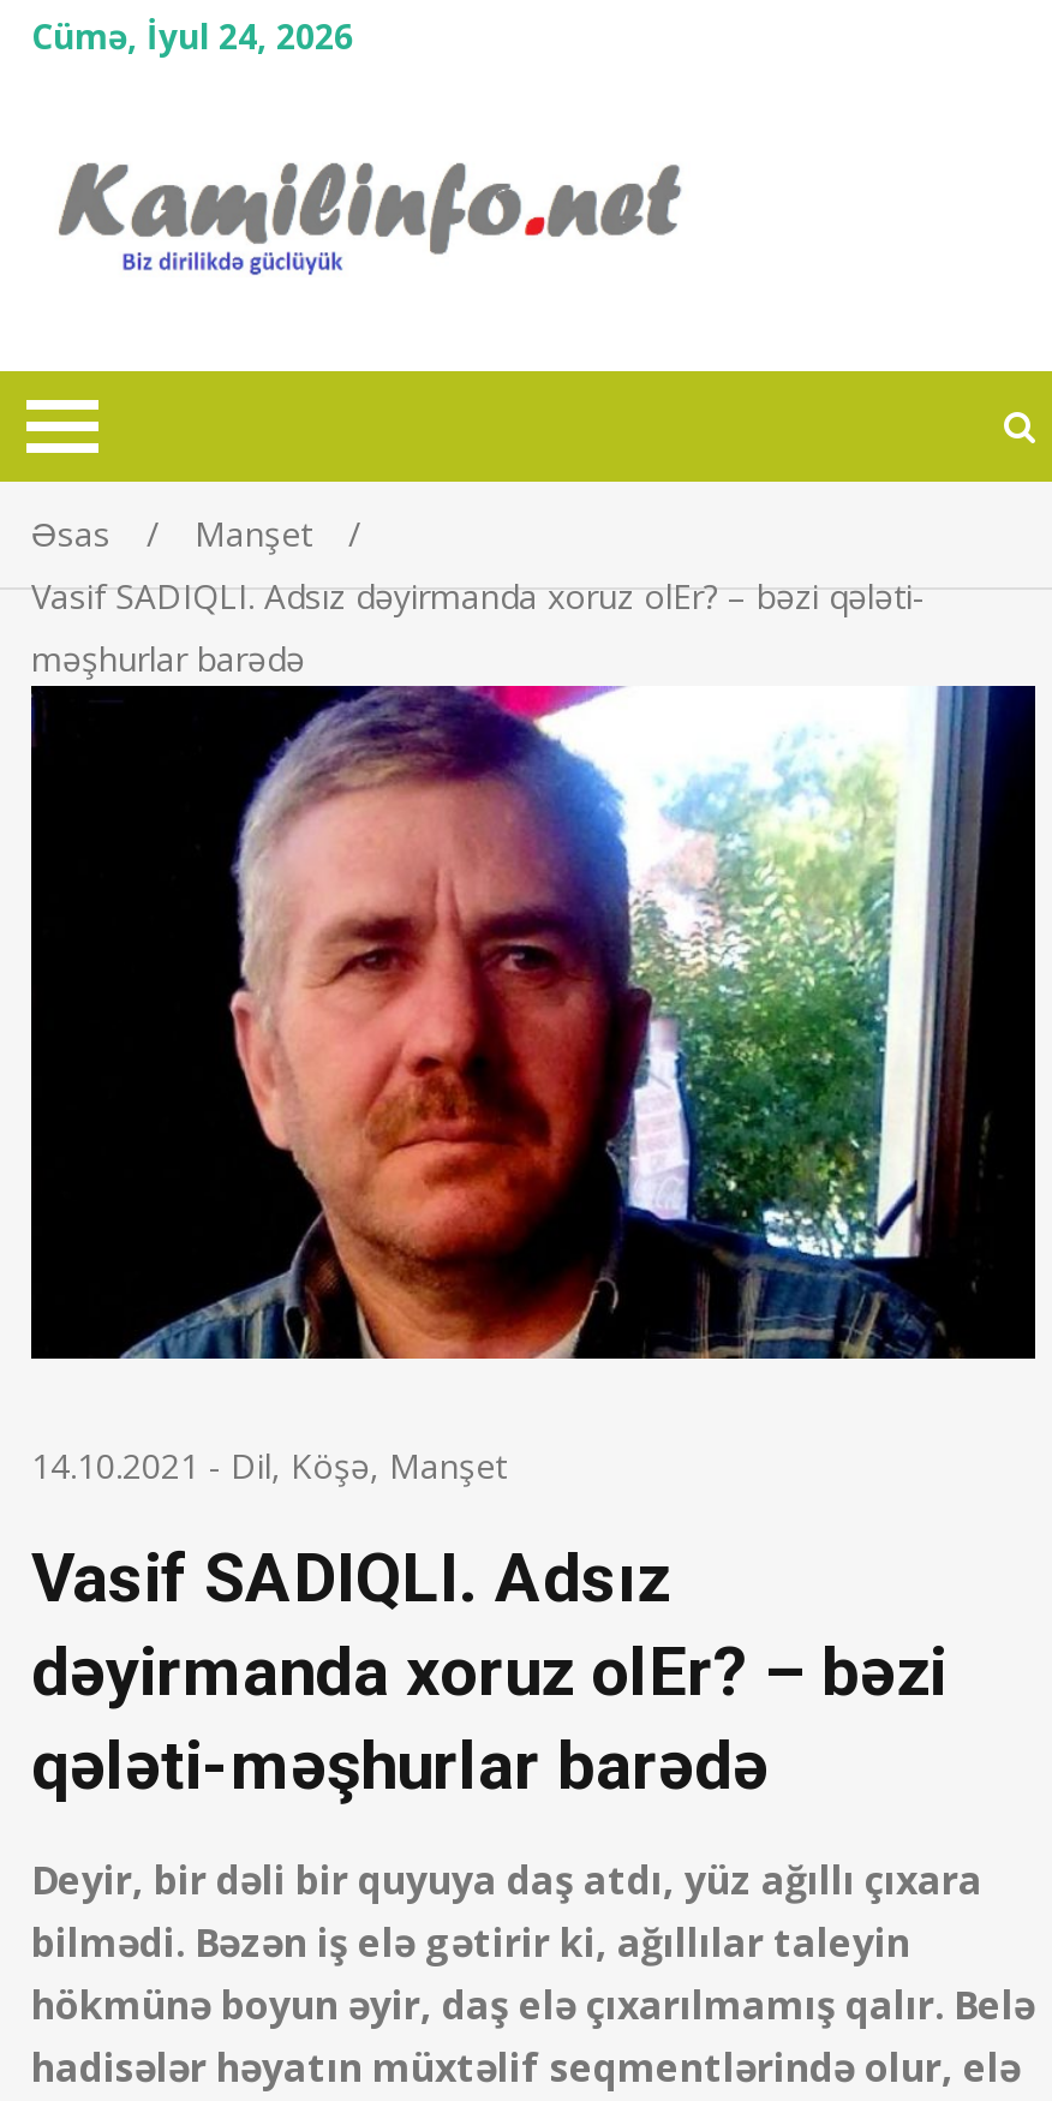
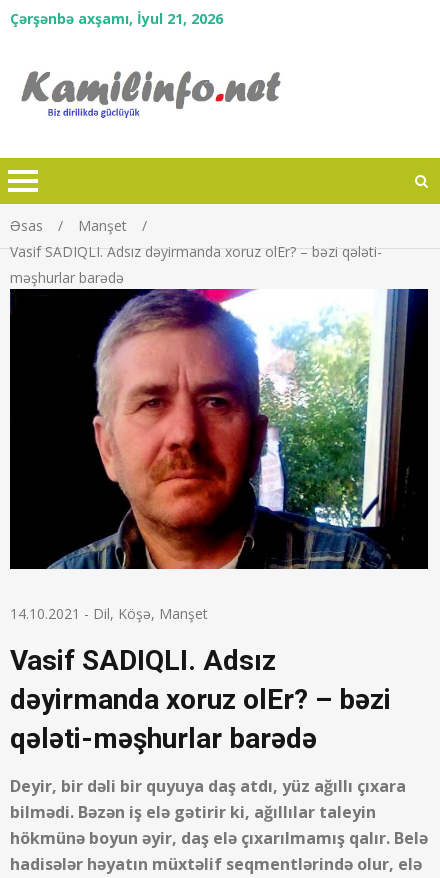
- Cümə, İyul 24, 2026
+ Çərşənbə axşamı, İyul 21, 2026
